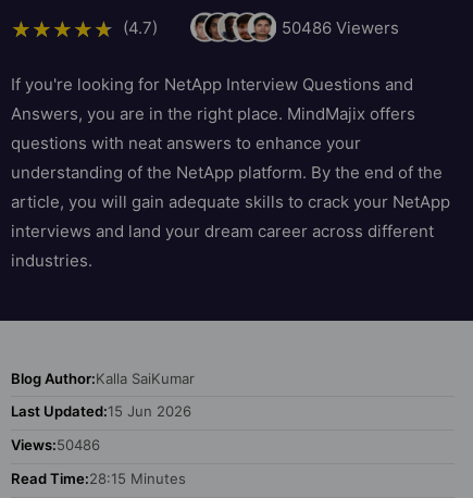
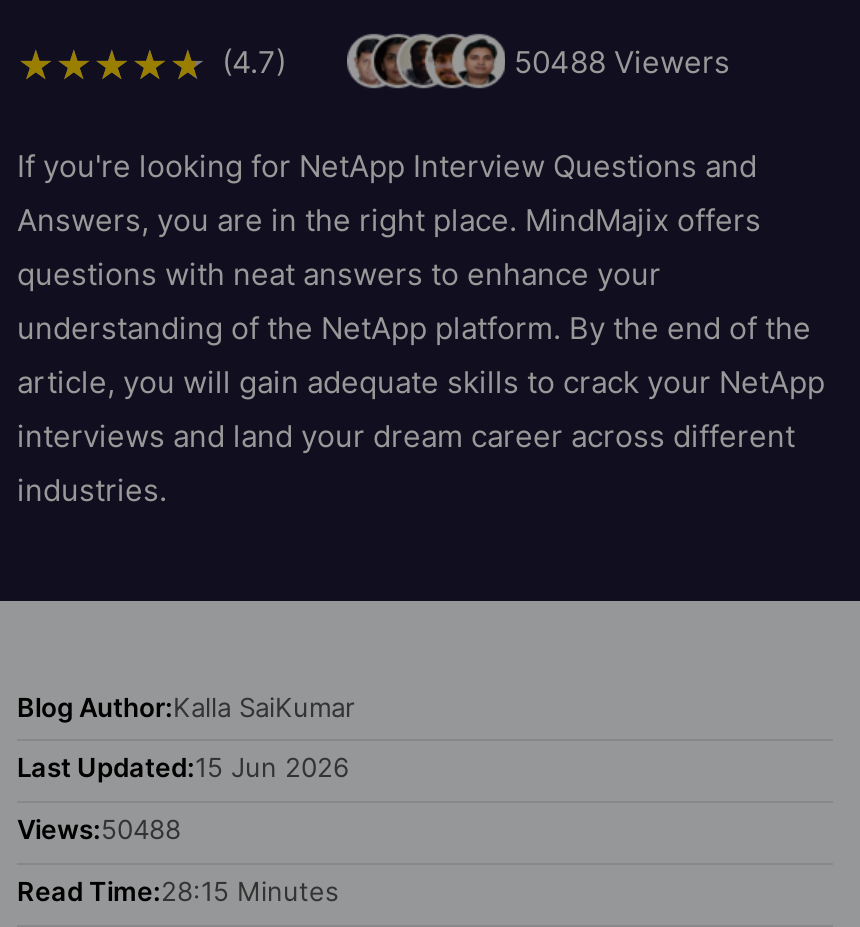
- 50486 Viewers
+ 50488 Viewers

- Views:50486
+ Views:50488
